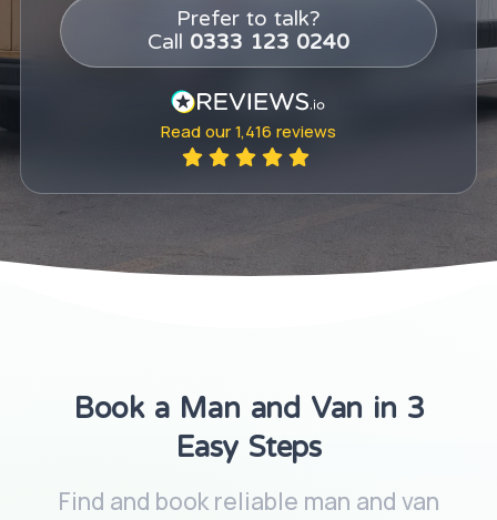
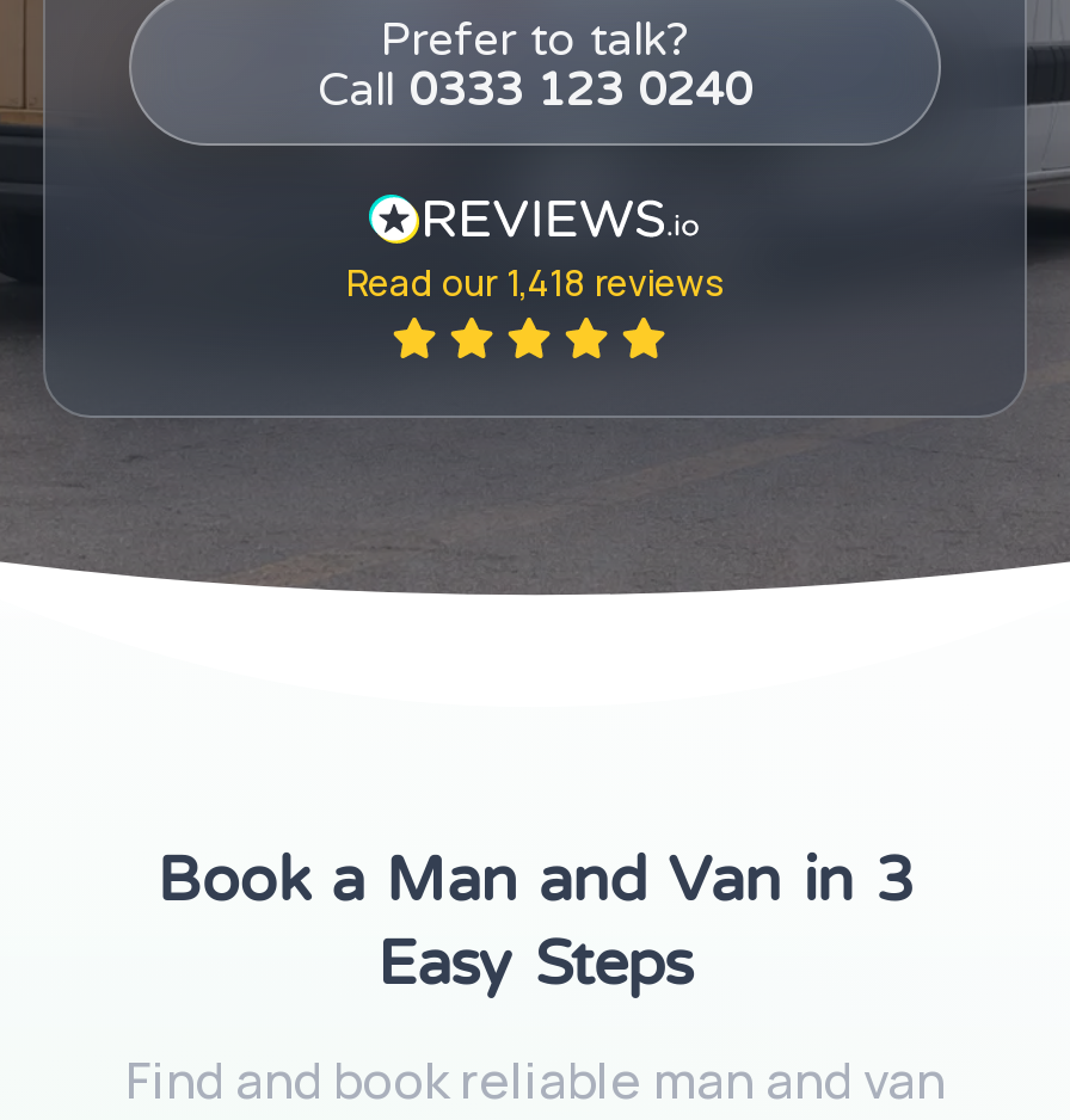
- Read our 1,416 reviews
+ Read our 1,418 reviews
